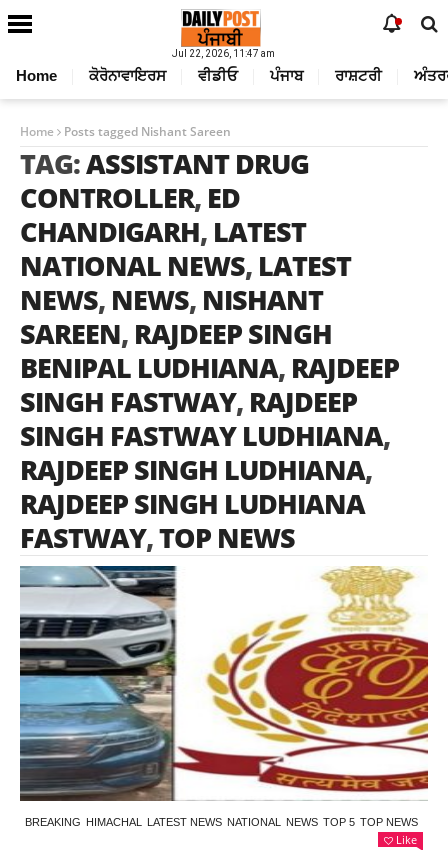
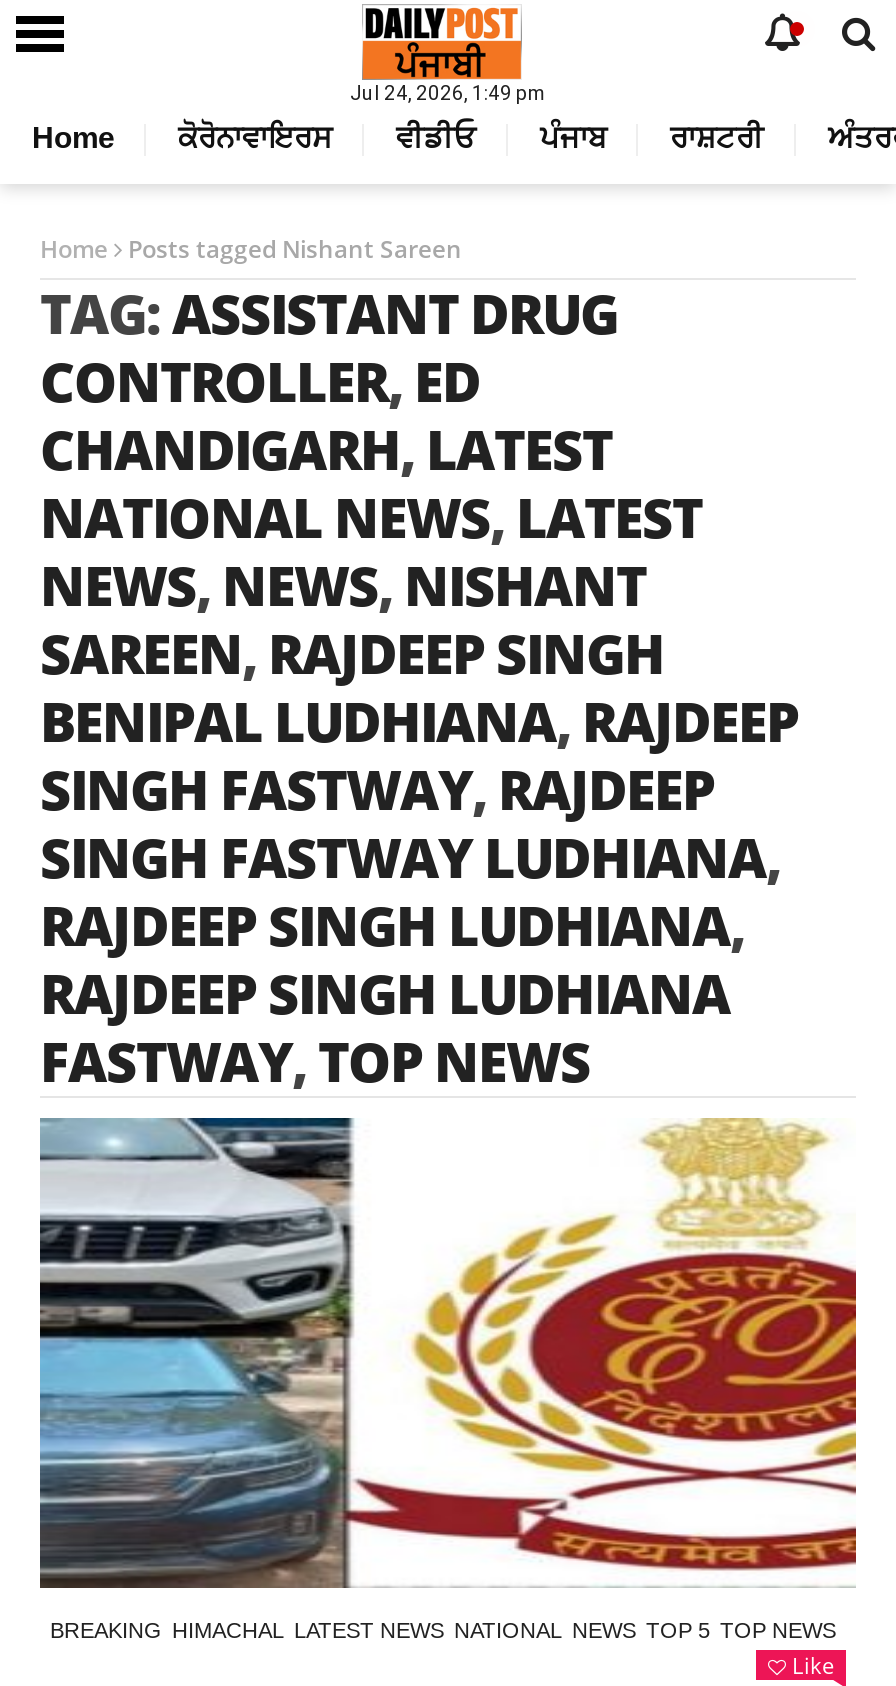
- Jul 22, 2026, 11:47 am
+ Jul 24, 2026, 1:49 pm
